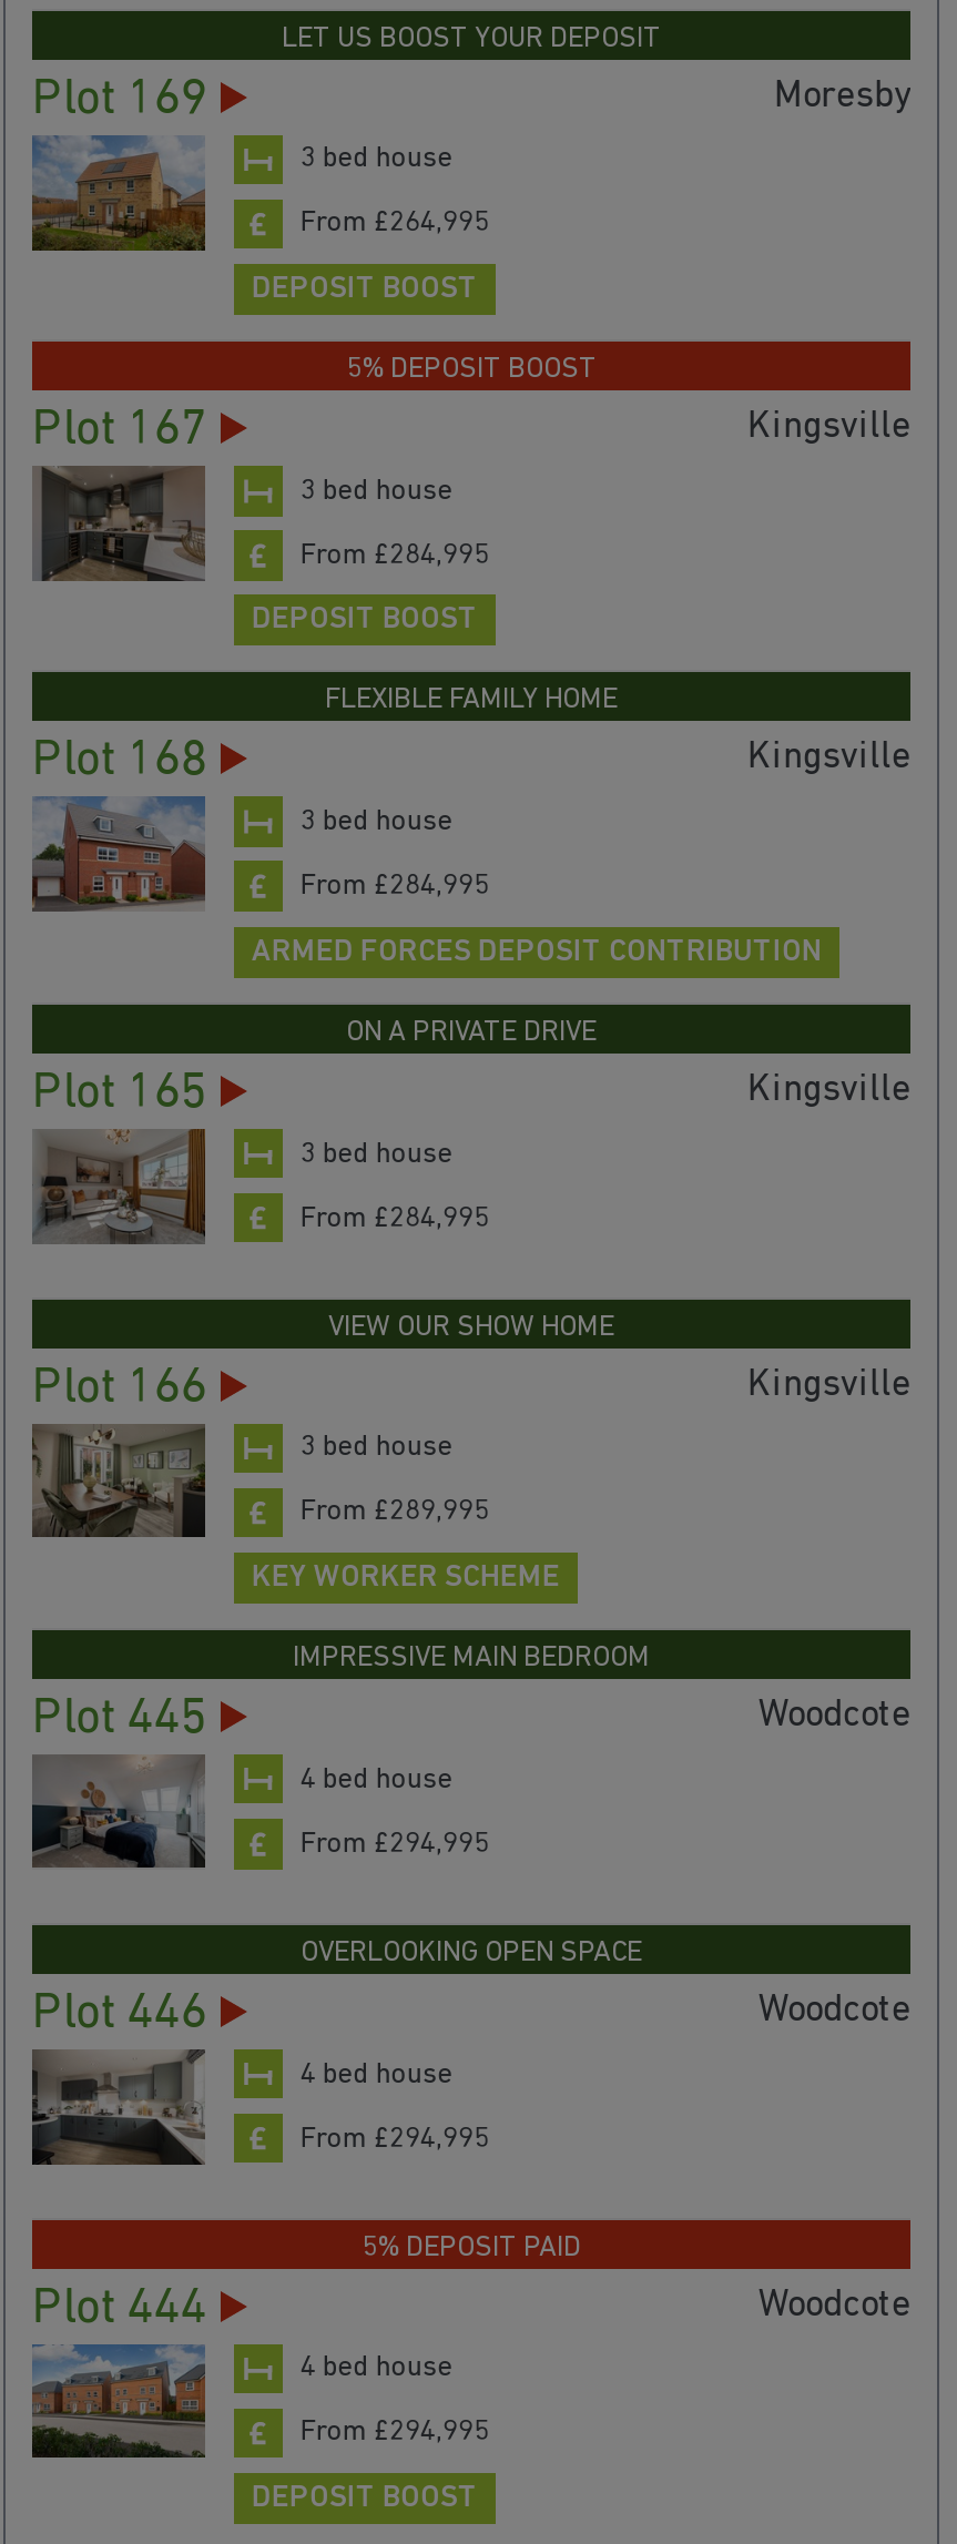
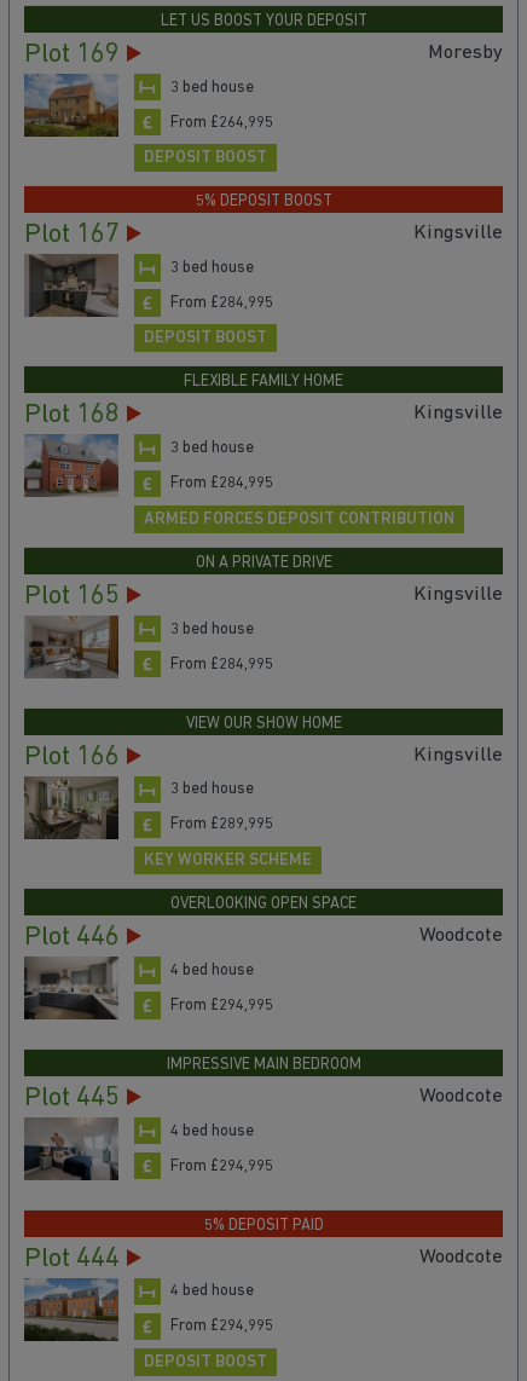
moved down: IMPRESSIVE MAIN BEDROOM | Plot 445

moved down: [image]

moved up: OVERLOOKING OPEN SPACE | Plot 446

moved up: [image]
